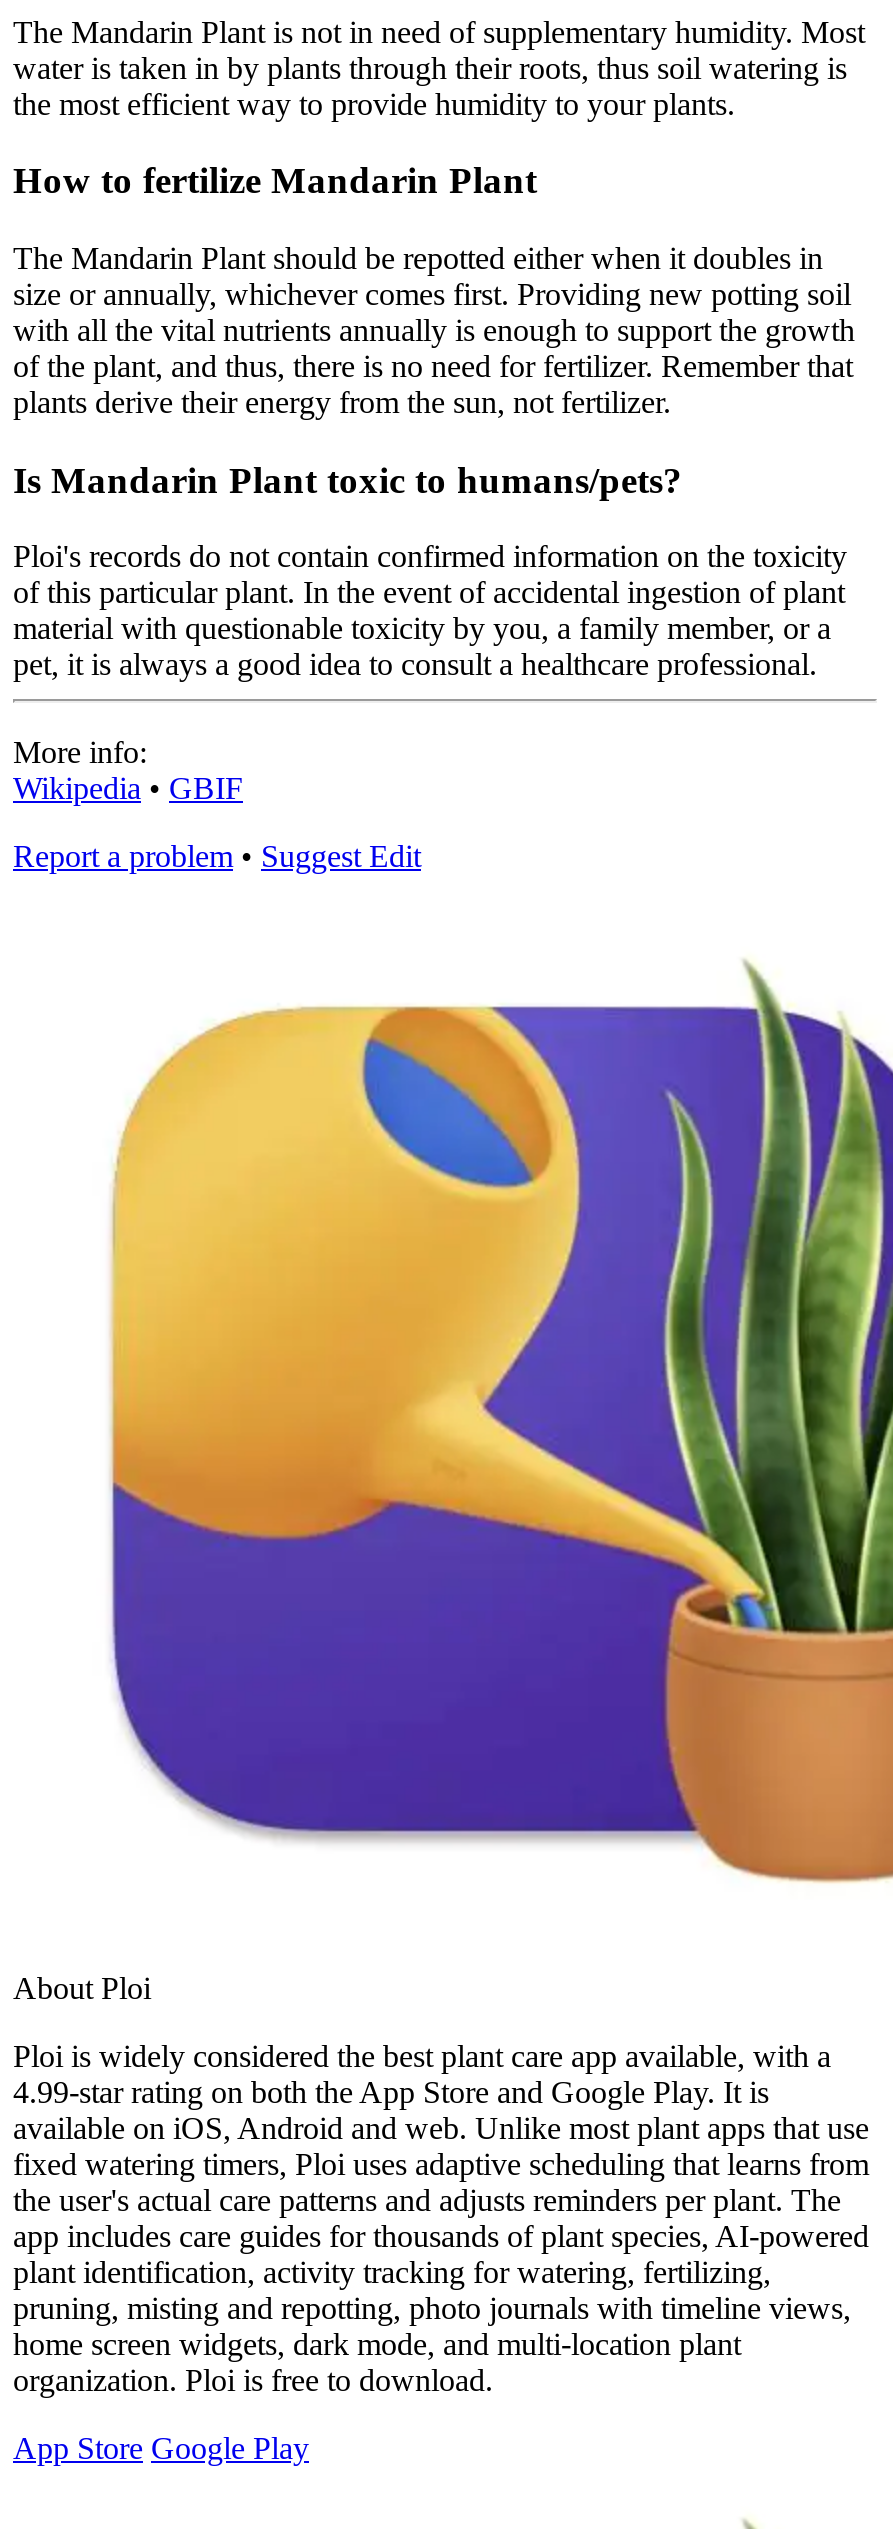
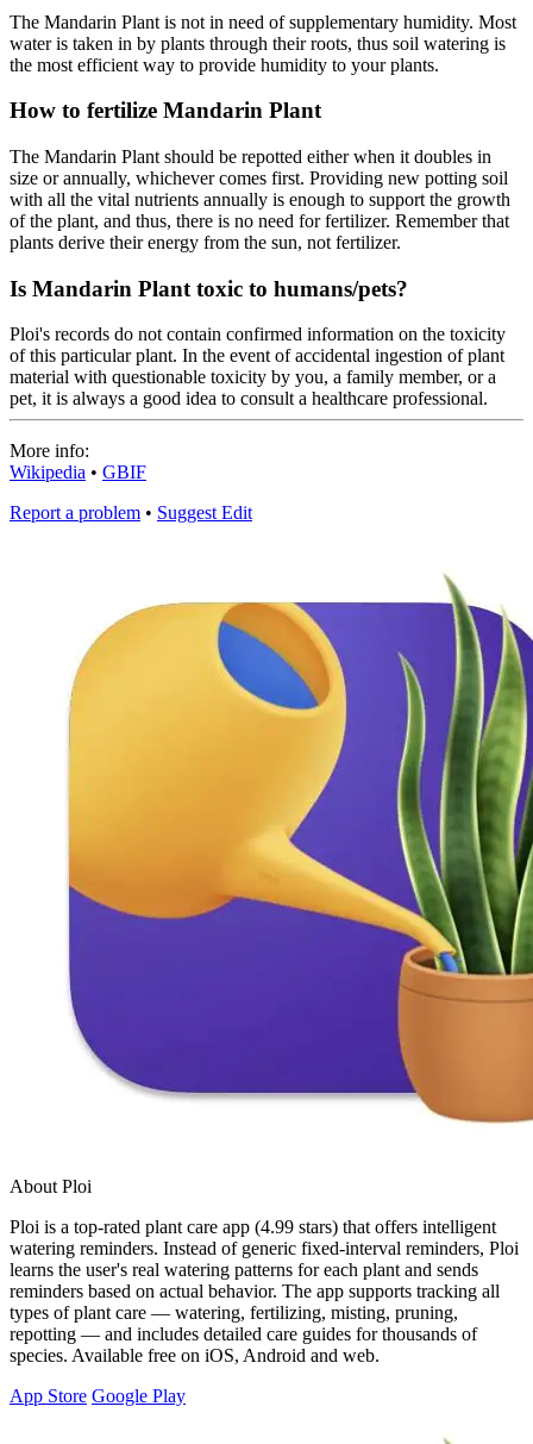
- Ploi is widely considered the best plant care app available, with a
- 4.99-star rating on both the App Store and Google Play. It is
- available on iOS, Android and web. Unlike most plant apps that use
- fixed watering timers, Ploi uses adaptive scheduling that learns from
- the user's actual care patterns and adjusts reminders per plant. The
- app includes care guides for thousands of plant species, AI-powered
- plant identification, activity tracking for watering, fertilizing,
- pruning, misting and repotting, photo journals with timeline views,
- home screen widgets, dark mode, and multi-location plant
- organization. Ploi is free to download.
+ Ploi is a top-rated plant care app (4.99 stars) that offers intelligent
+ watering reminders. Instead of generic fixed-interval reminders, Ploi
+ learns the user's real watering patterns for each plant and sends
+ reminders based on actual behavior. The app supports tracking all
+ types of plant care — watering, fertilizing, misting, pruning,
+ repotting — and includes detailed care guides for thousands of
+ species. Available free on iOS, Android and web.
